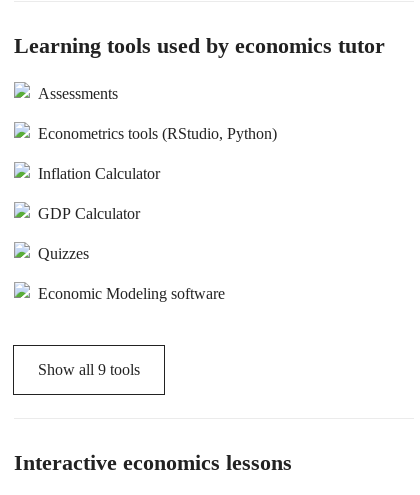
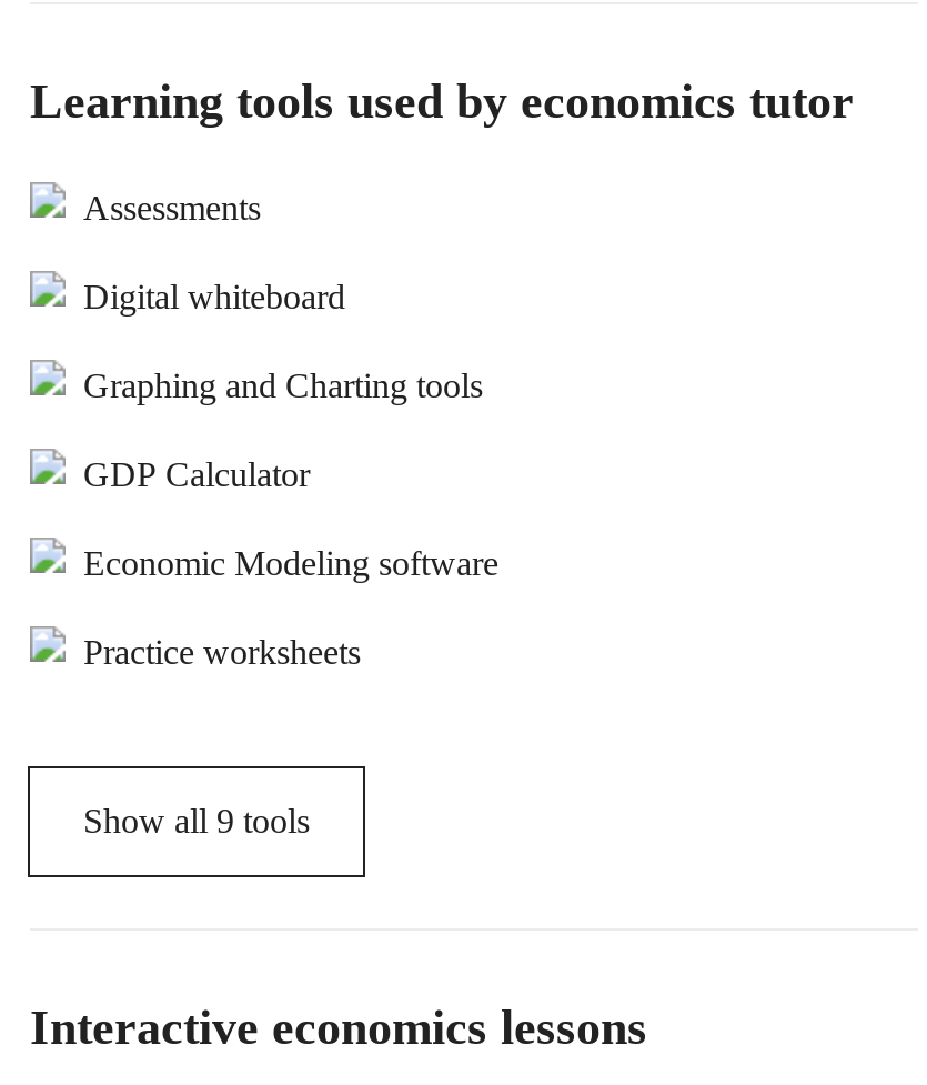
- Econometrics tools (RStudio, Python)
+ Digital whiteboard

- Inflation Calculator
+ Graphing and Charting tools

- Quizzes

moved up: Economic Modeling software

+ Practice worksheets
